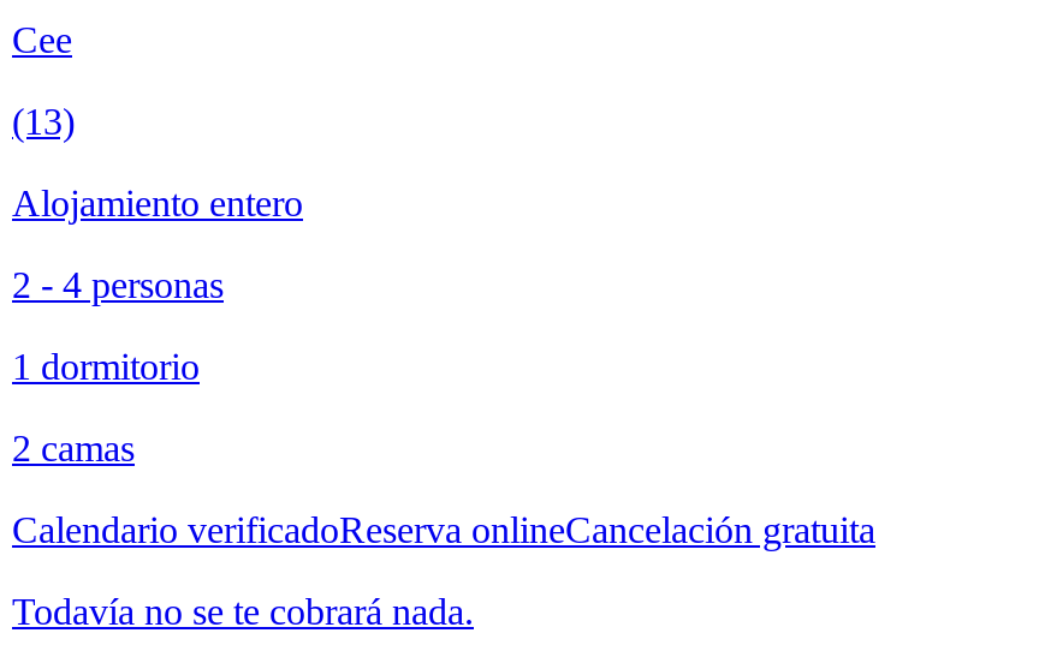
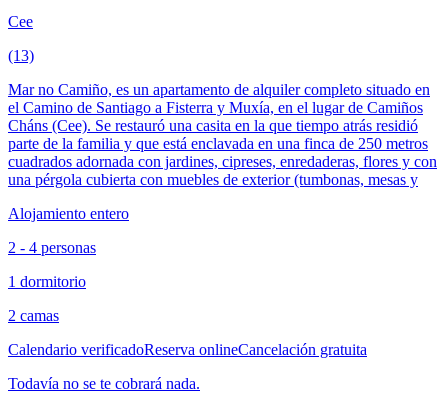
+ Mar no Camiño, es un apartamento de alquiler completo situado en
+ el Camino de Santiago a Fisterra y Muxía, en el lugar de Camiños
+ Cháns (Cee). Se restauró una casita en la que tiempo atrás residió
+ parte de la familia y que está enclavada en una finca de 250 metros
+ cuadrados adornada con jardines, cipreses, enredaderas, flores y con
+ una pérgola cubierta con muebles de exterior (tumbonas, mesas y
